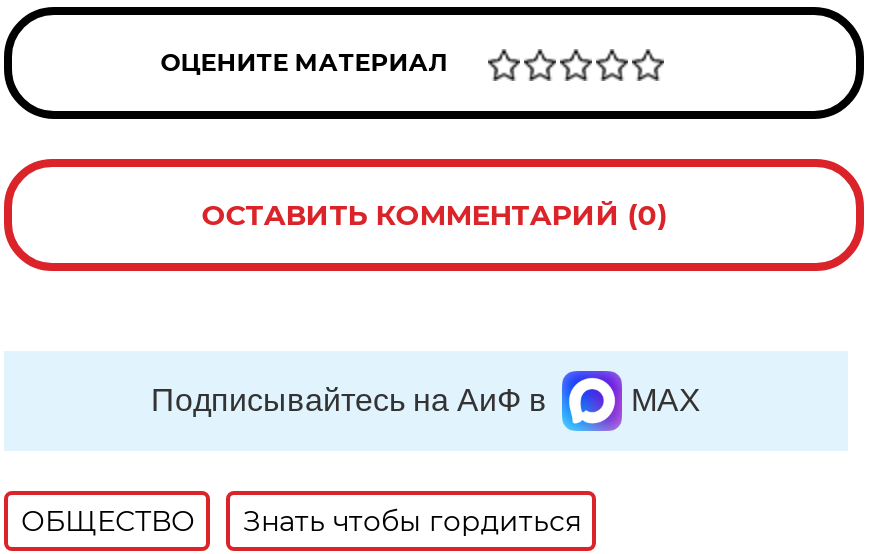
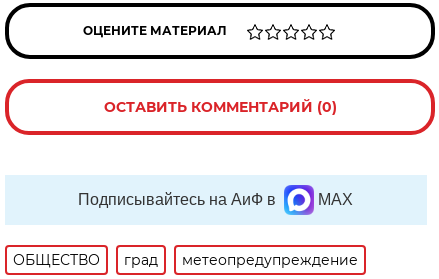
- Знать чтобы гордиться
+ град
+ метеопредупреждение
